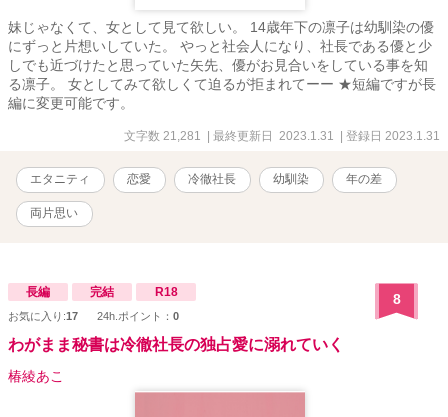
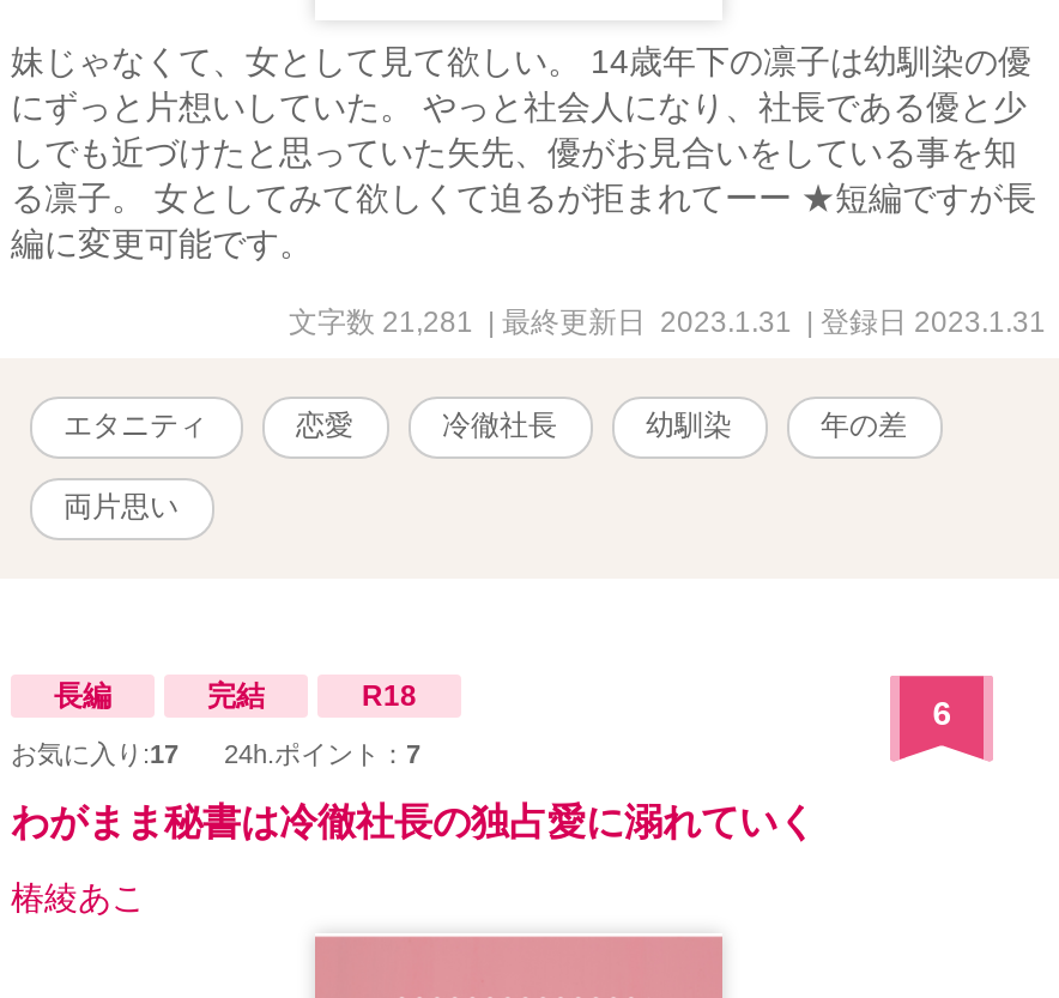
- 8
+ 6

- お気に入り: 17 24h.ポイント：0
+ お気に入り: 17 24h.ポイント：7
